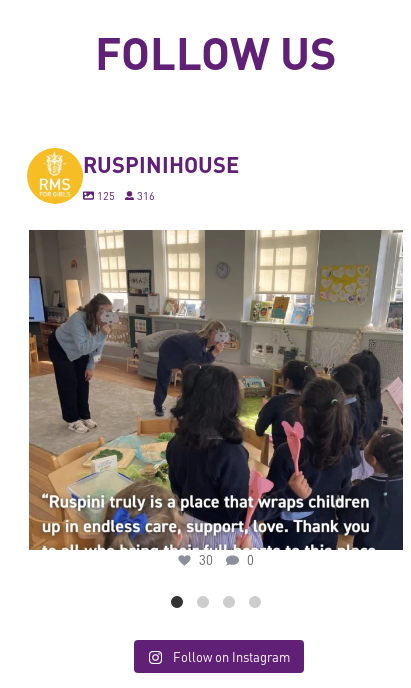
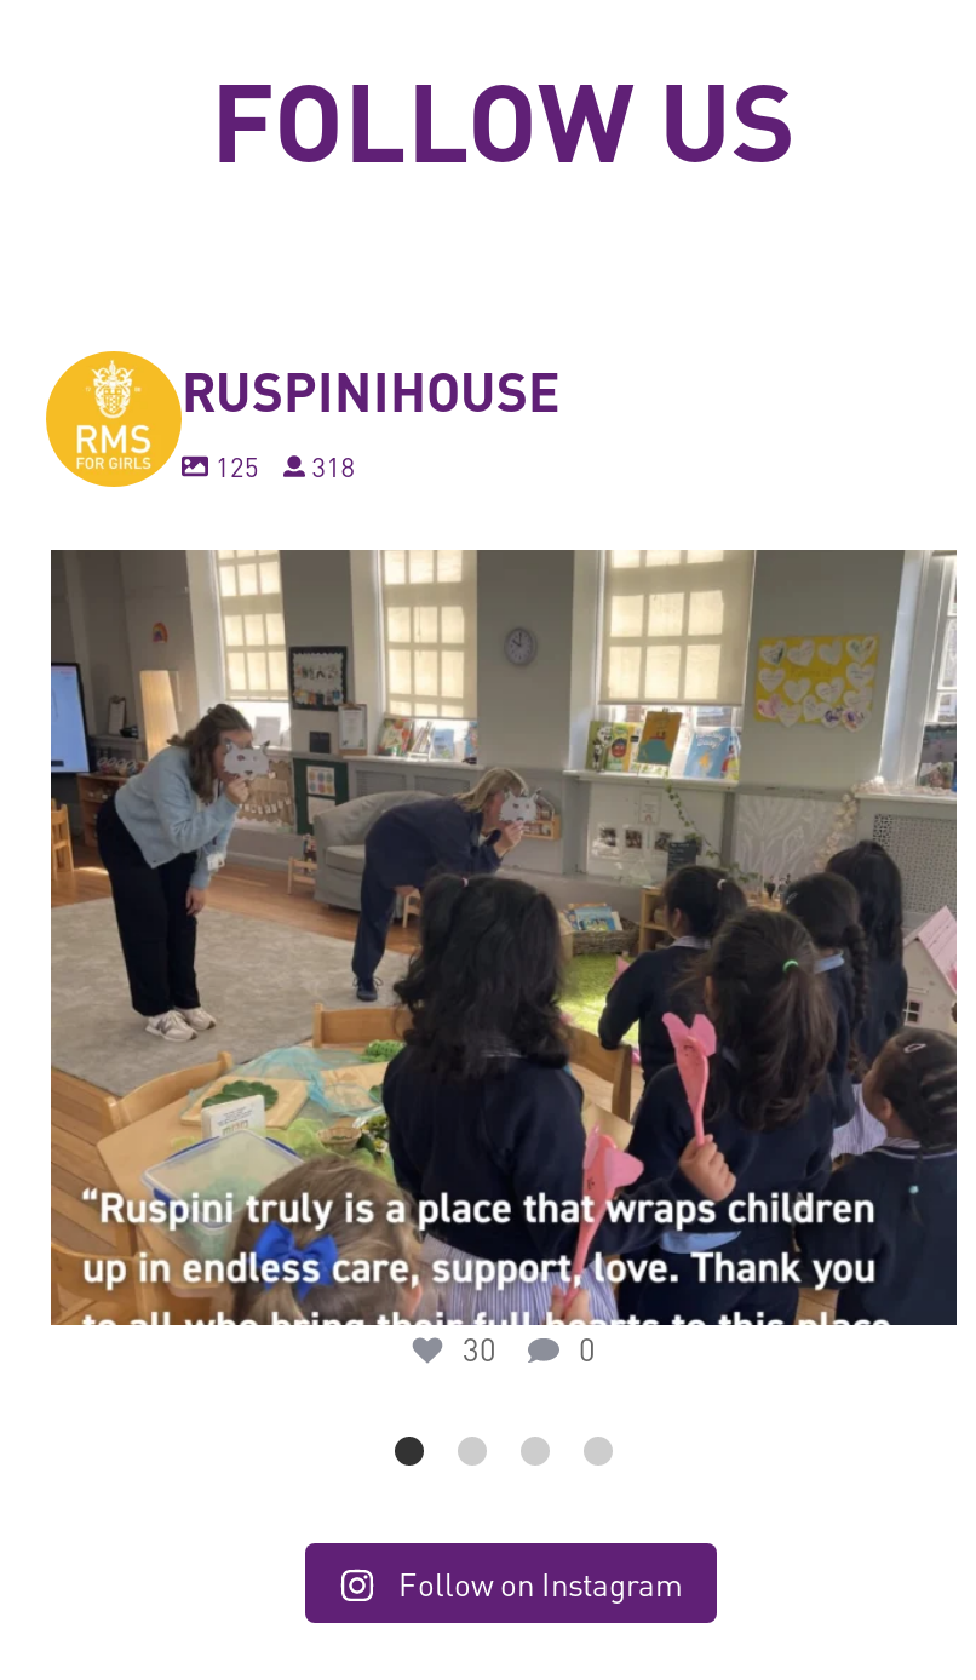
- 125 316
+ 125 318
